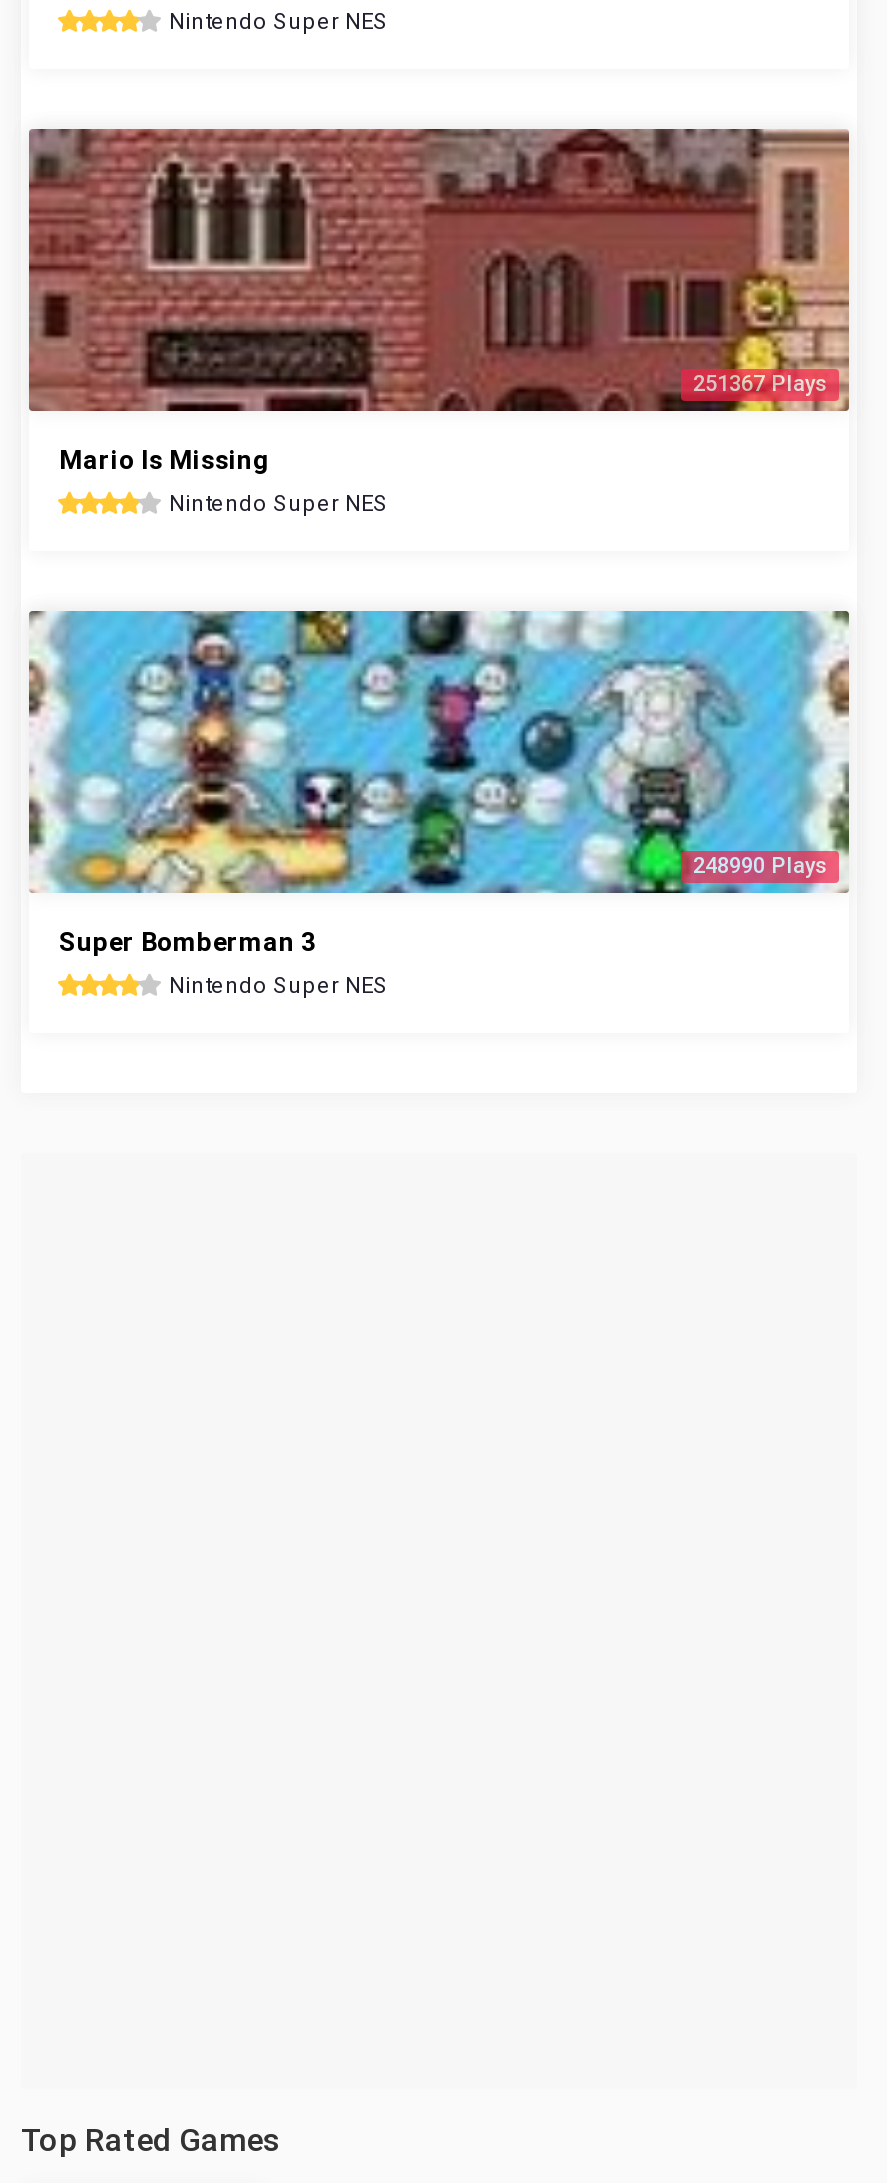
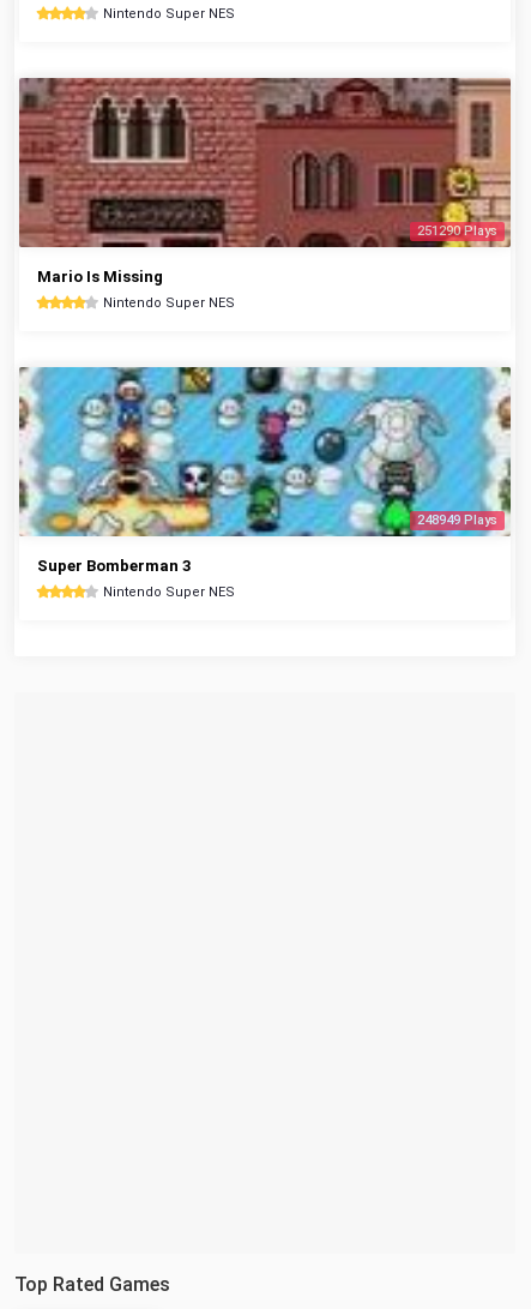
- 251367 Plays
+ 251290 Plays

- 248990 Plays
+ 248949 Plays
